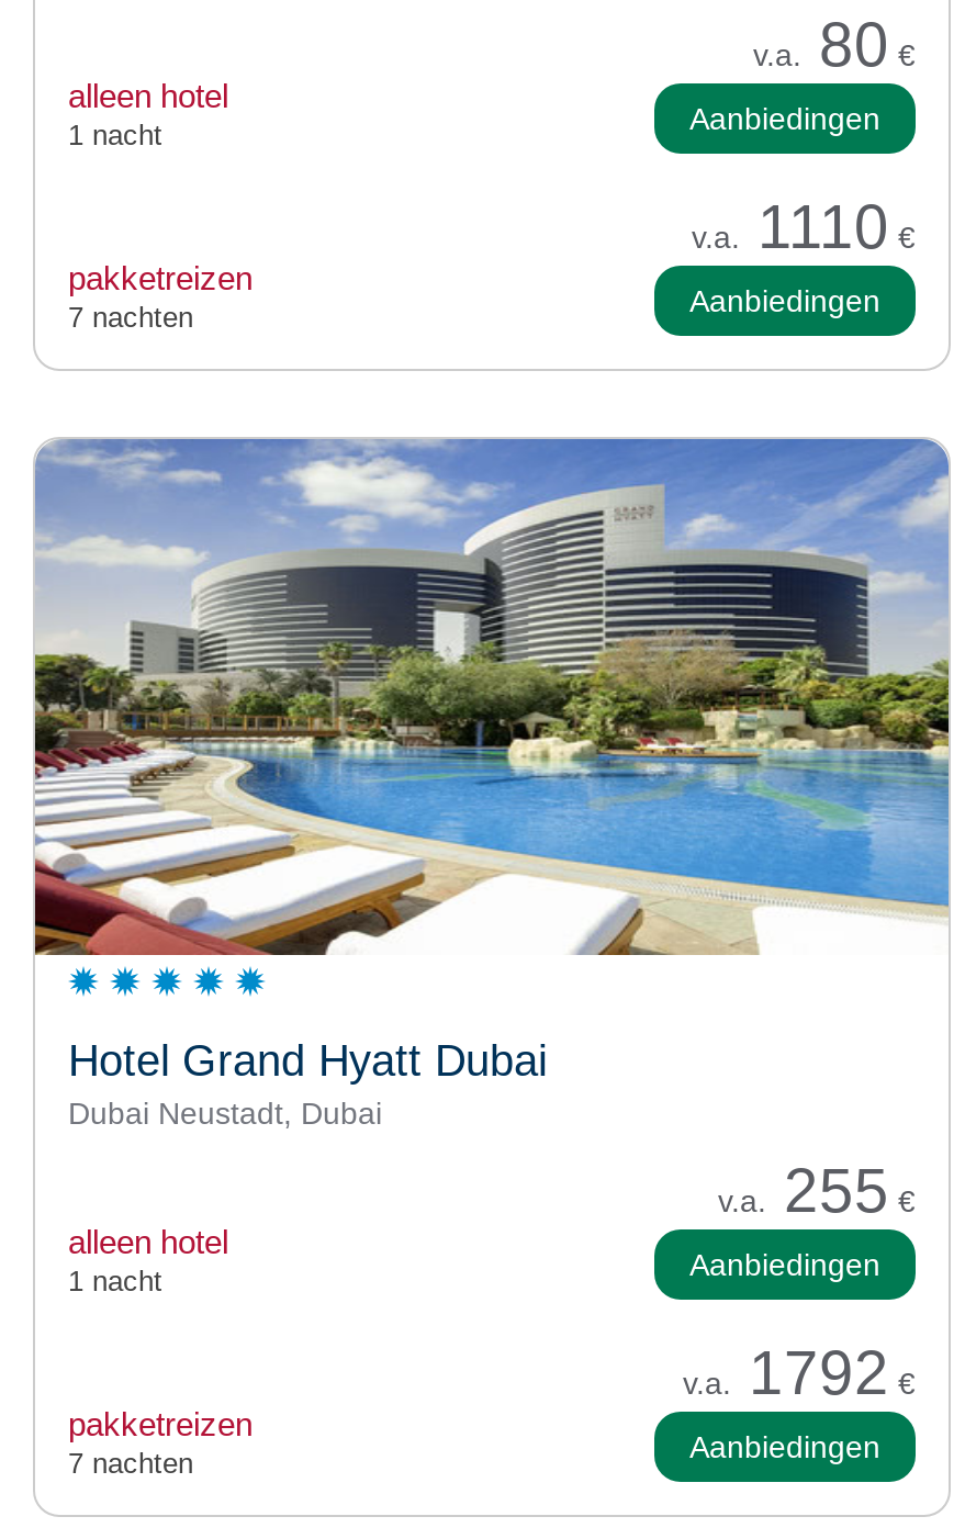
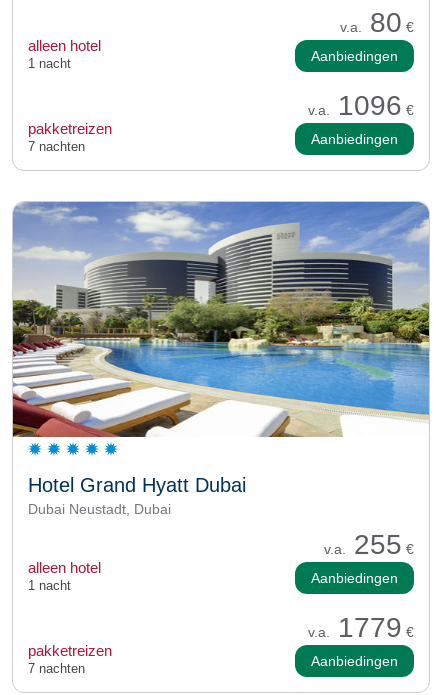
- v.a. 1110 €
+ v.a. 1096 €

- v.a. 1792 €
+ v.a. 1779 €
